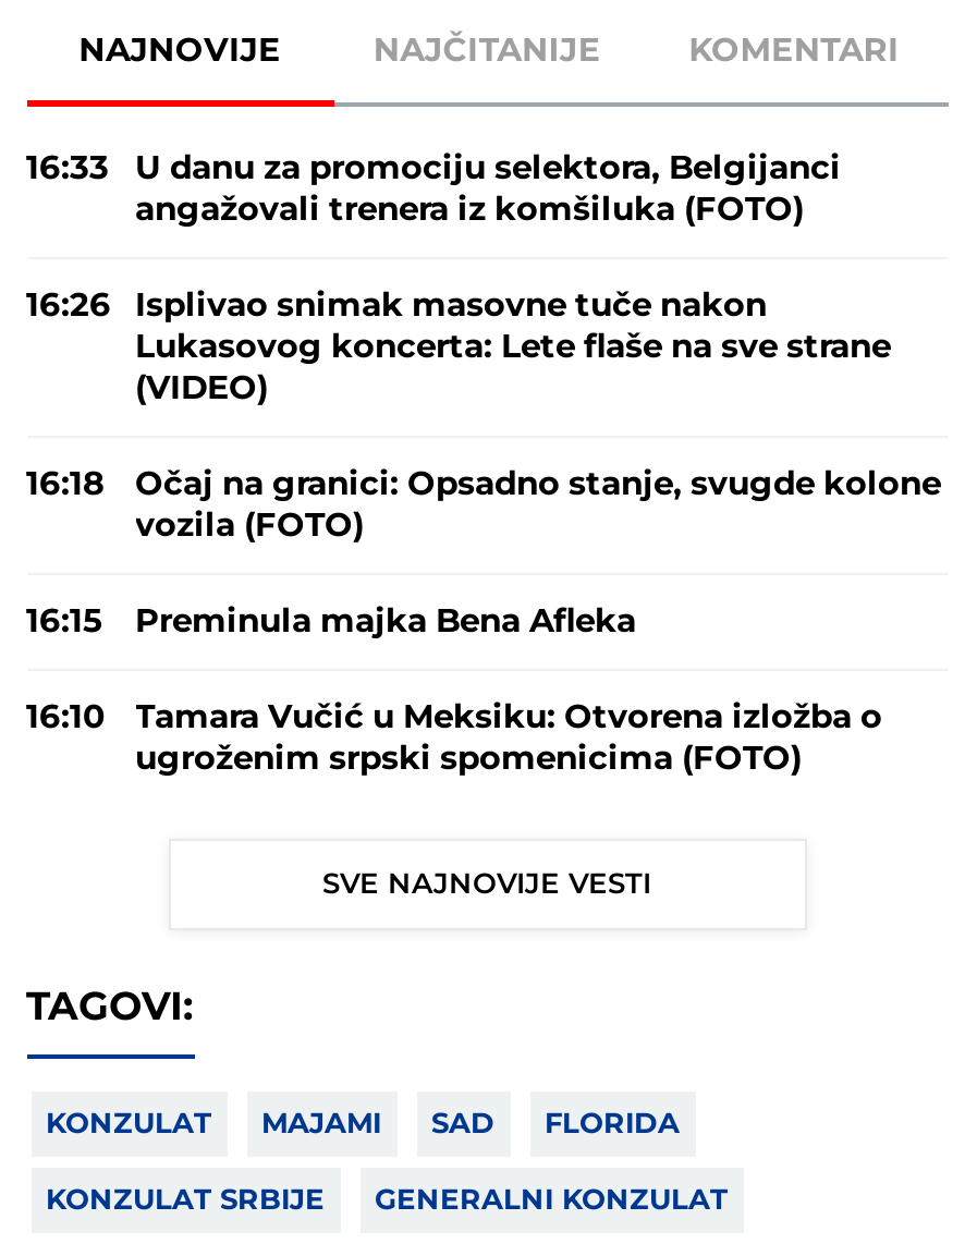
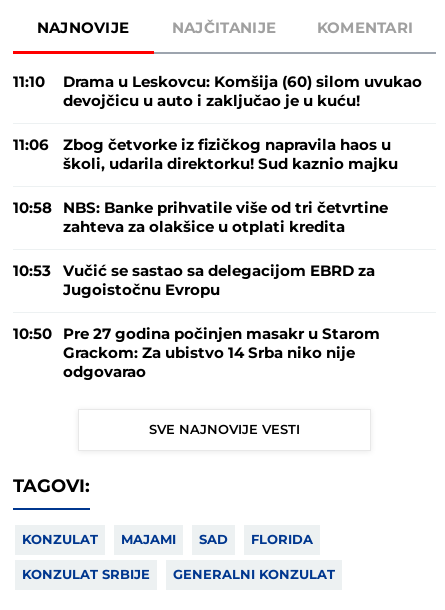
- 16:33
- Isplivao snimak masovne tuče nakon
- Lukasovog koncerta: Lete flaše na sve strane
- (VIDEO)
+ 11:10
+ Zbog četvorke iz fizičkog napravila haos u
+ školi, udarila direktorku! Sud kaznio majku

- U danu za promociju selektora, Belgijanci
- angažovali trenera iz komšiluka (FOTO)
+ Drama u Leskovcu: Komšija (60) silom uvukao
+ devojčicu u auto i zaključao je u kuću!

- 16:26
+ 11:06
+ NBS: Banke prihvatile više od tri četvrtine
+ zahteva za olakšice u otplati kredita

- 16:18
- Preminula majka Bena Afleka
- 16:15
- Tamara Vučić u Meksiku: Otvorena izložba o
- ugroženim srpski spomenicima (FOTO)
+ 10:53
+ Pre 27 godina počinjen masakr u Starom
+ Grackom: Za ubistvo 14 Srba niko nije
+ odgovarao

- Očaj na granici: Opsadno stanje, svugde kolone
- vozila (FOTO)
+ 10:58
+ Vučić se sastao sa delegacijom EBRD za
+ Jugoistočnu Evropu

- 16:10
+ 10:50
